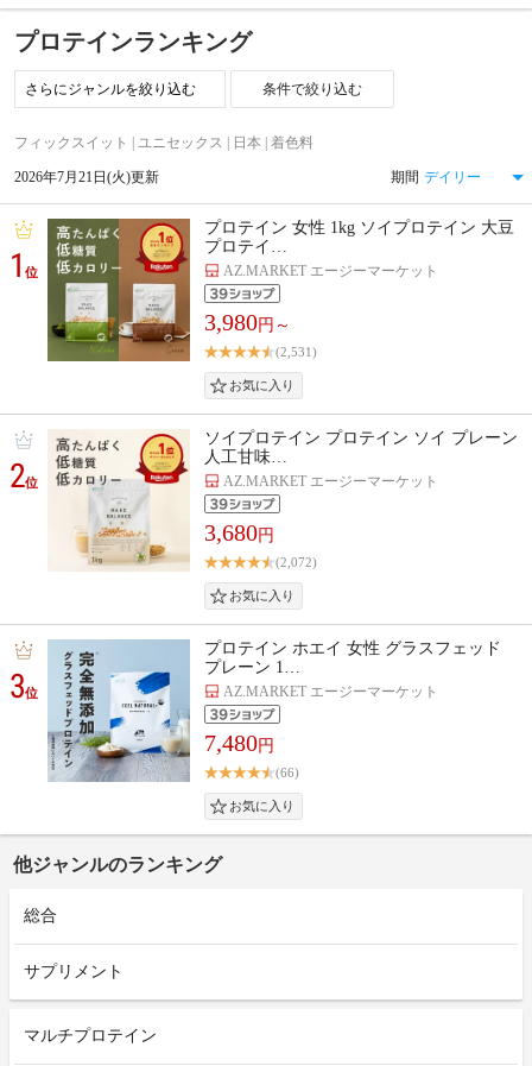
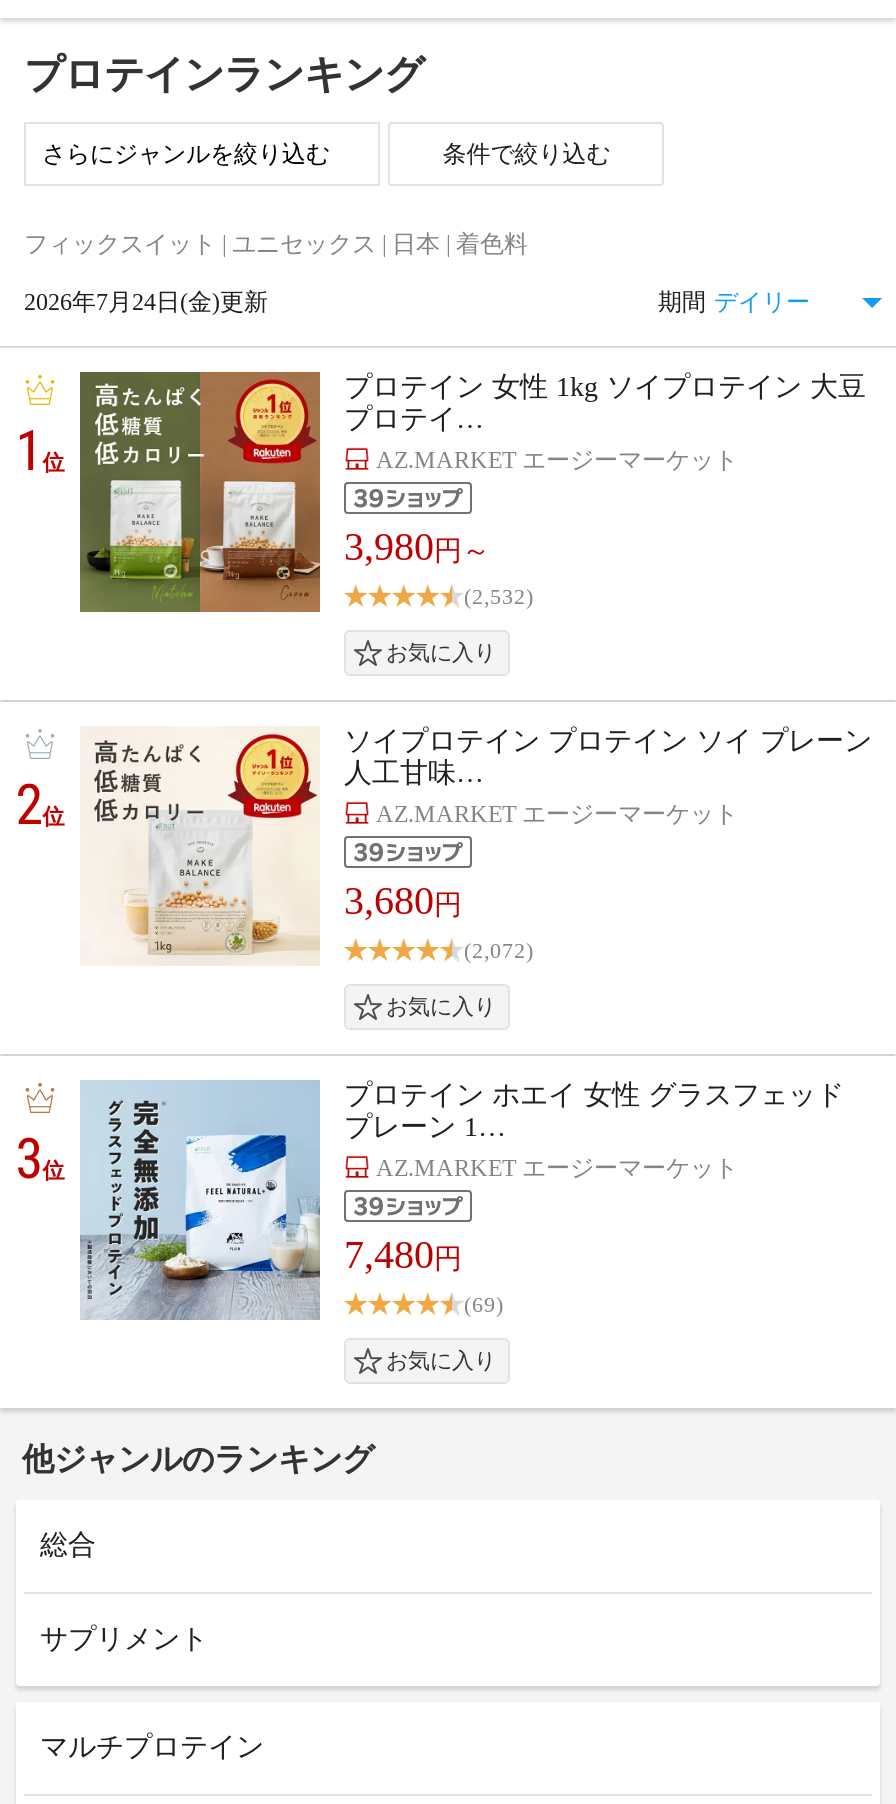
- 2026年7月21日(火)更新
+ 2026年7月24日(金)更新

- (2,531)
+ (2,532)

- (66)
+ (69)
